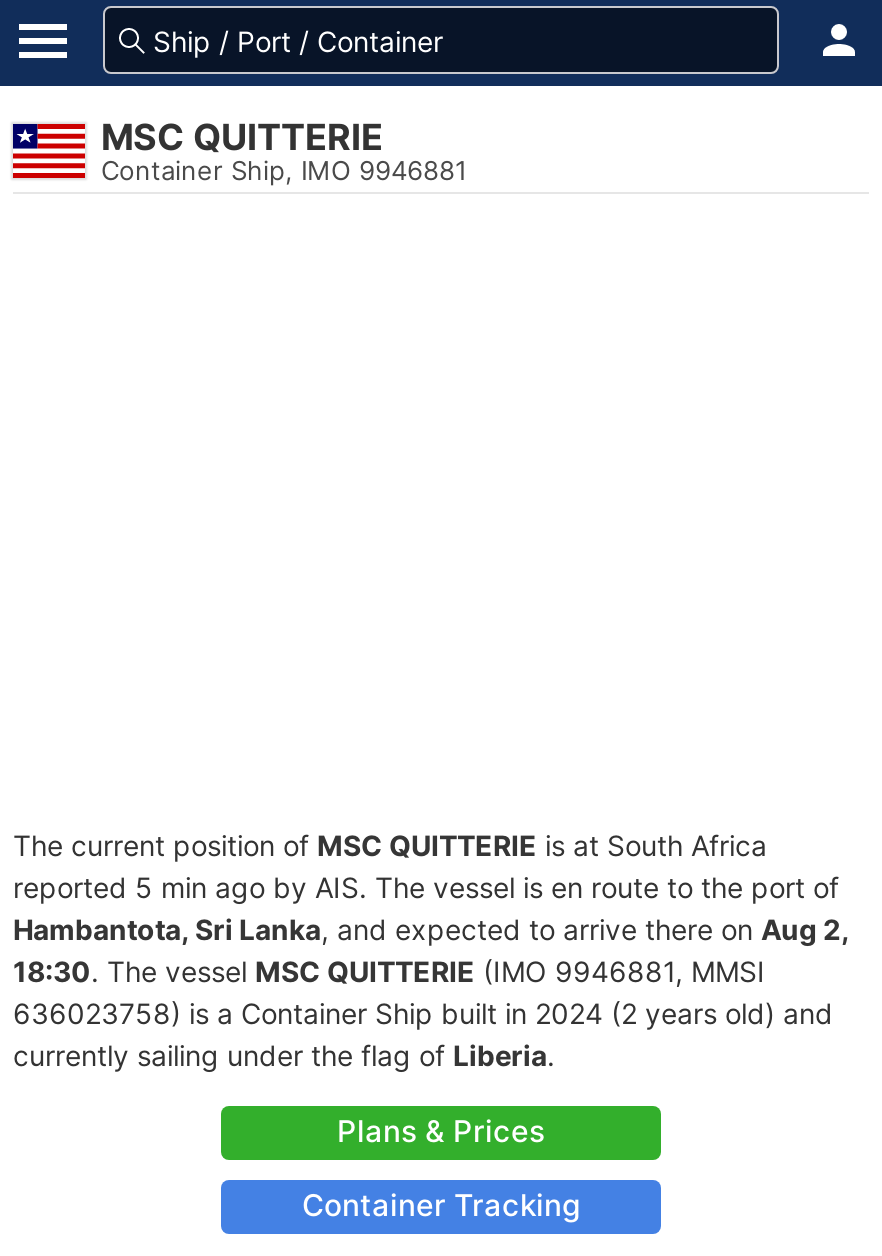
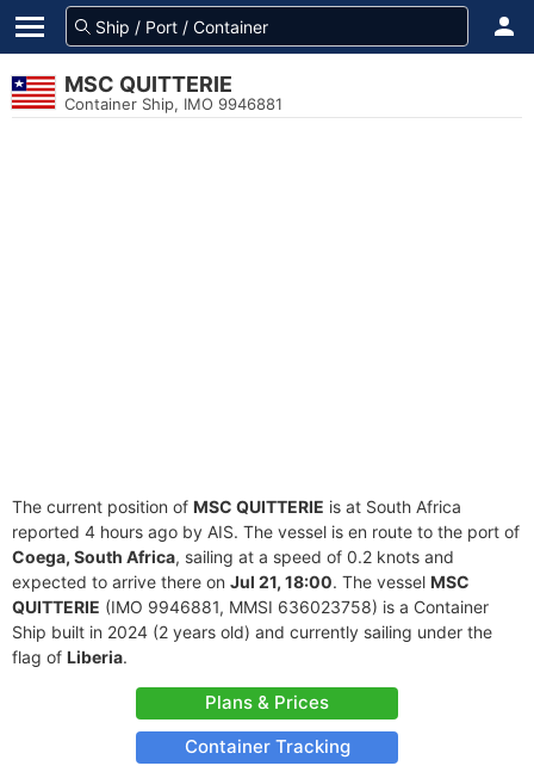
- reported 5 min ago by AIS. The vessel is en route to the port of
- Hambantota, Sri Lanka, and expected to arrive there on Aug 2,
- 18:30. The vessel MSC QUITTERIE (IMO 9946881, MMSI
- 636023758) is a Container Ship built in 2024 (2 years old) and
- currently sailing under the flag of Liberia.
+ reported 4 hours ago by AIS. The vessel is en route to the port of
+ Coega, South Africa, sailing at a speed of 0.2 knots and
+ expected to arrive there on Jul 21, 18:00. The vessel MSC
+ QUITTERIE (IMO 9946881, MMSI 636023758) is a Container
+ Ship built in 2024 (2 years old) and currently sailing under the
+ flag of Liberia.
